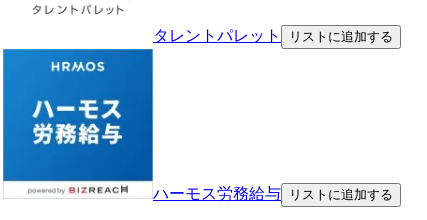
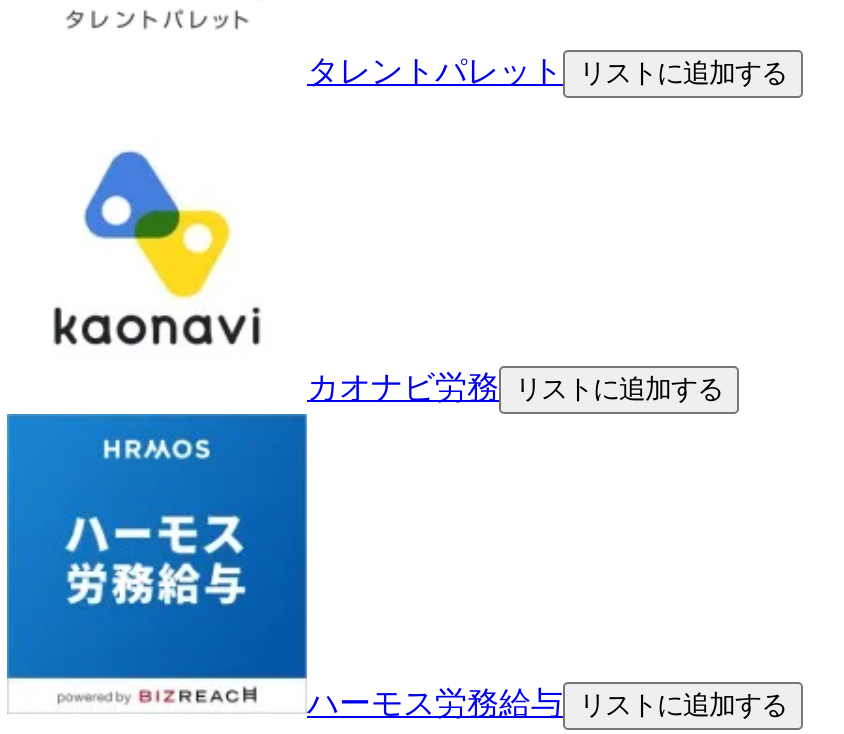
+ [image]
+ カオナビ労務 リストに追加する
